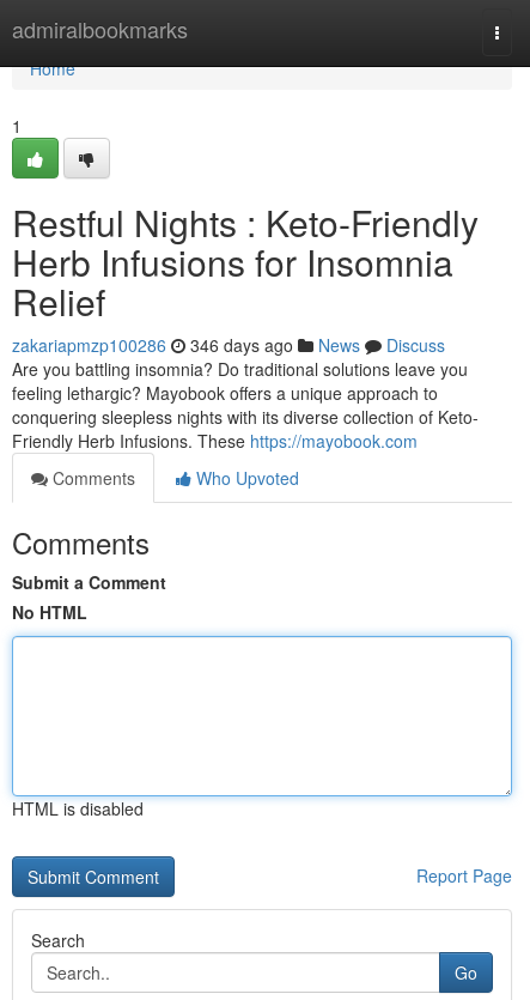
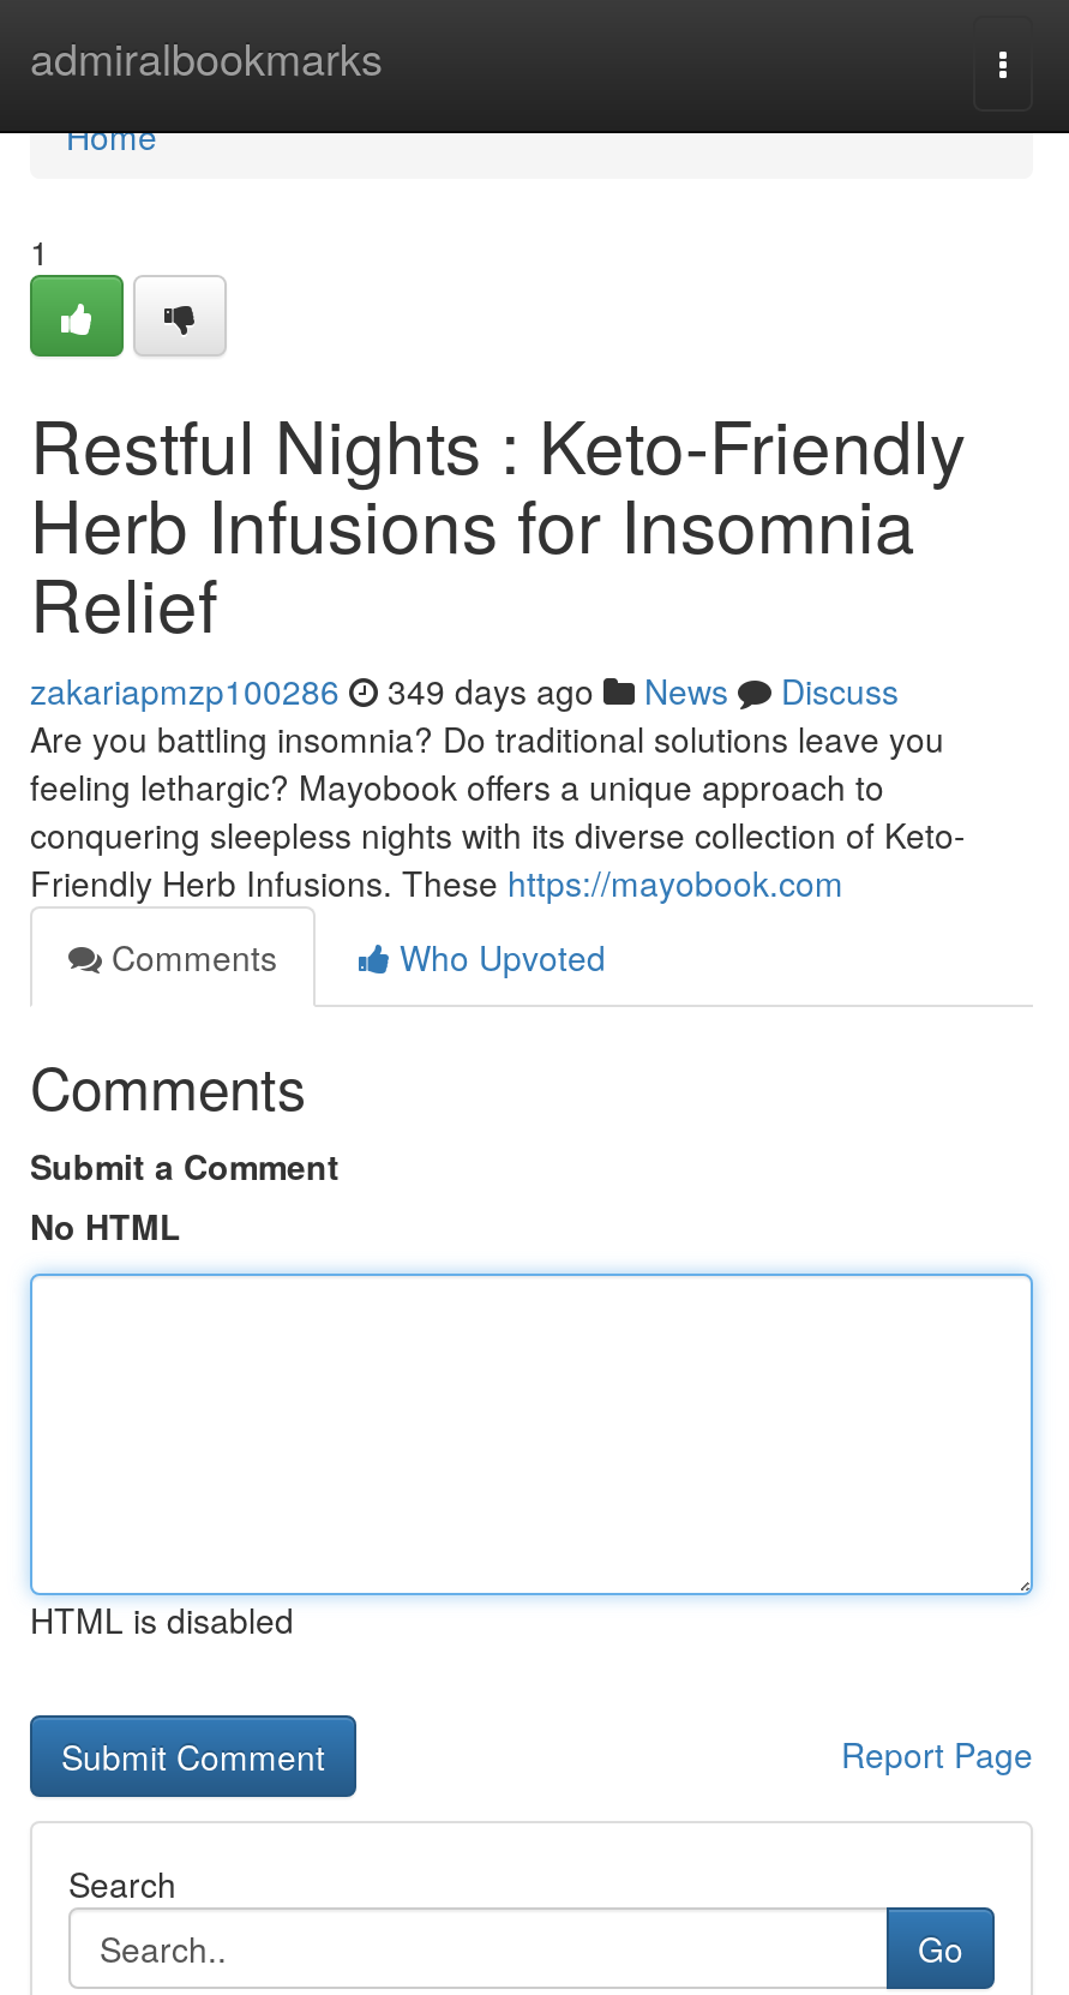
- zakariapmzp100286 346 days ago News Discuss
+ zakariapmzp100286 349 days ago News Discuss
